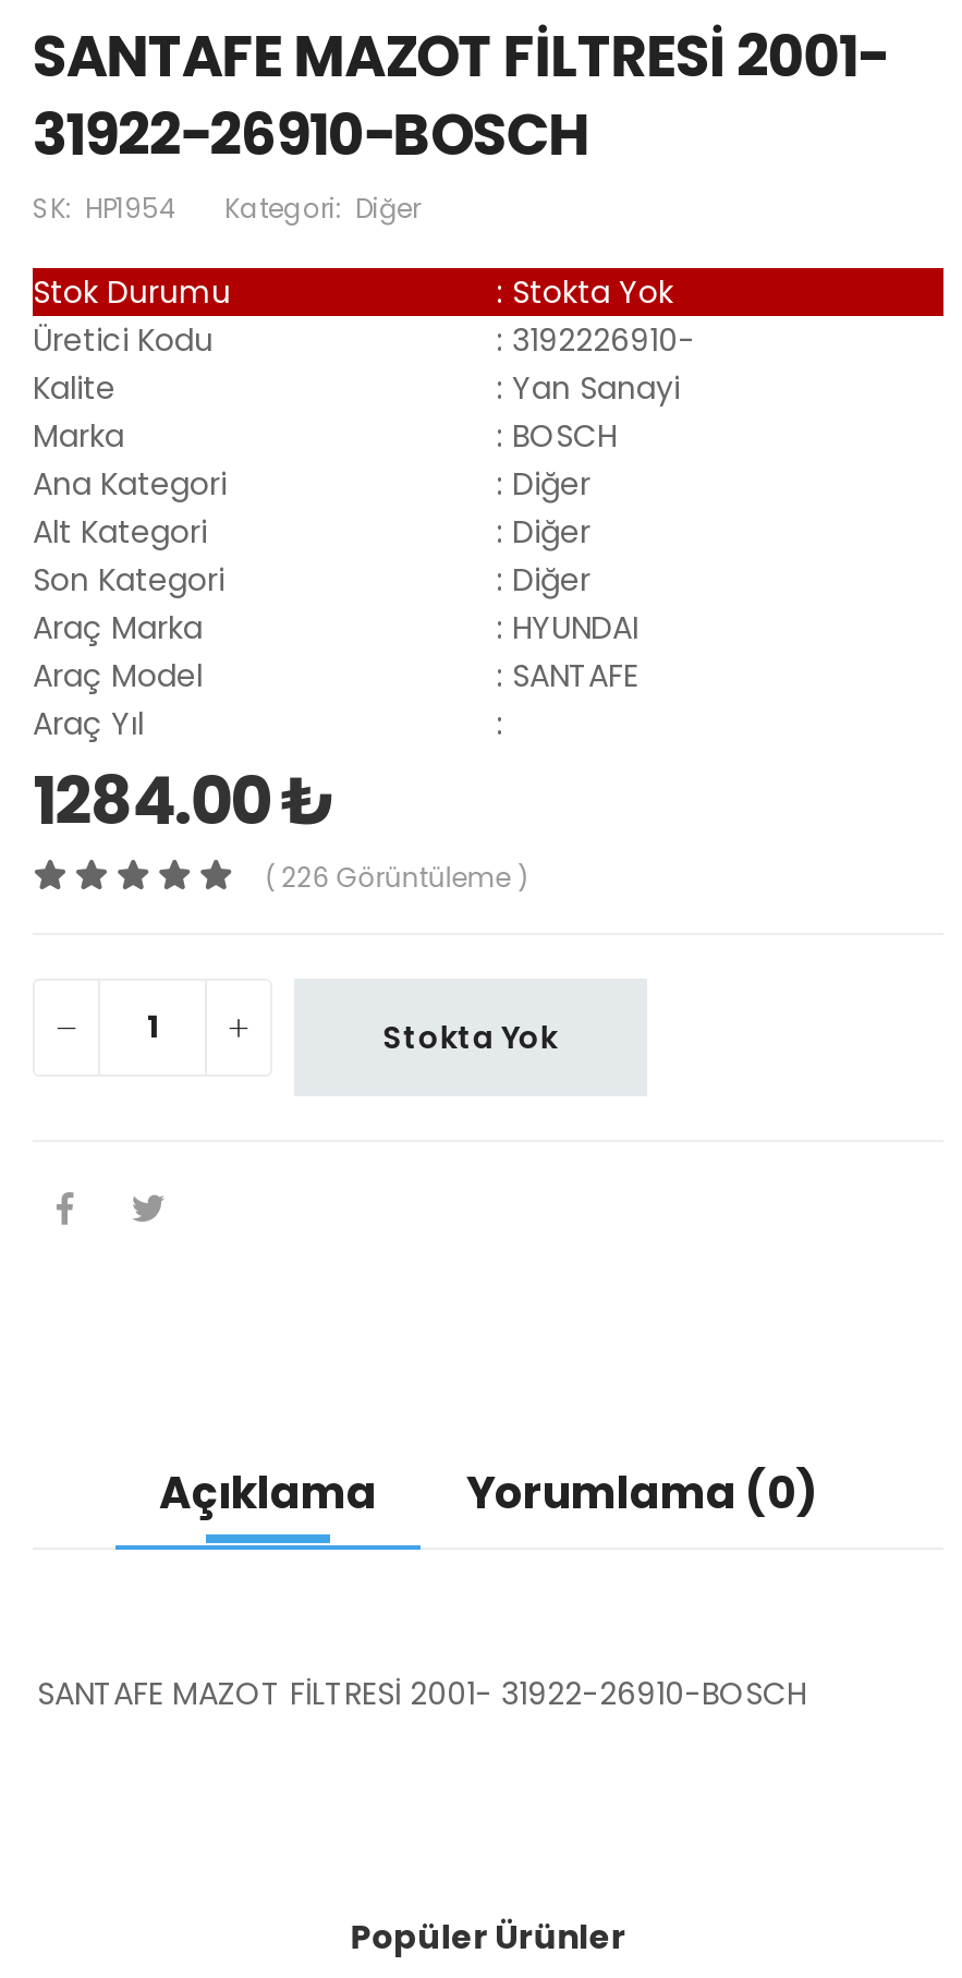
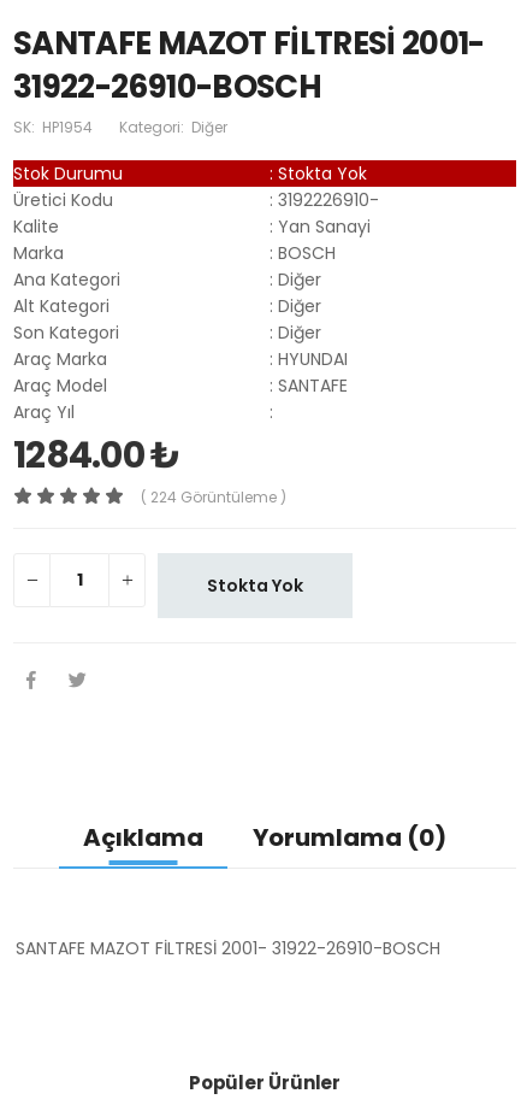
- ( 226 Görüntüleme )
+ ( 224 Görüntüleme )
